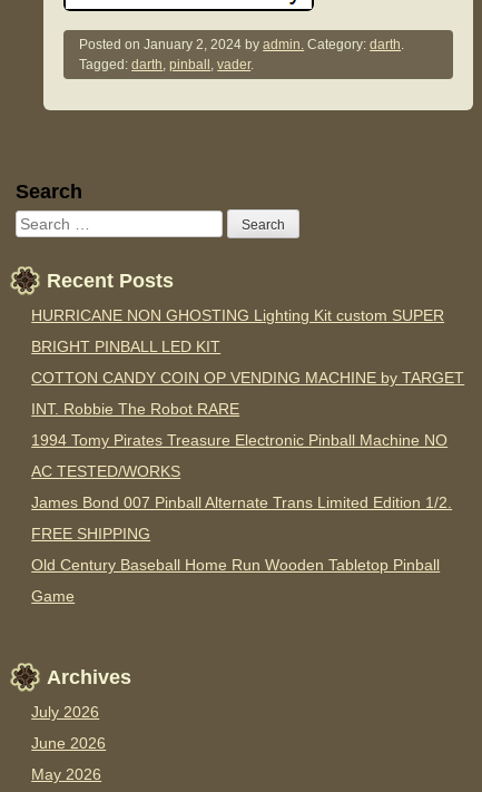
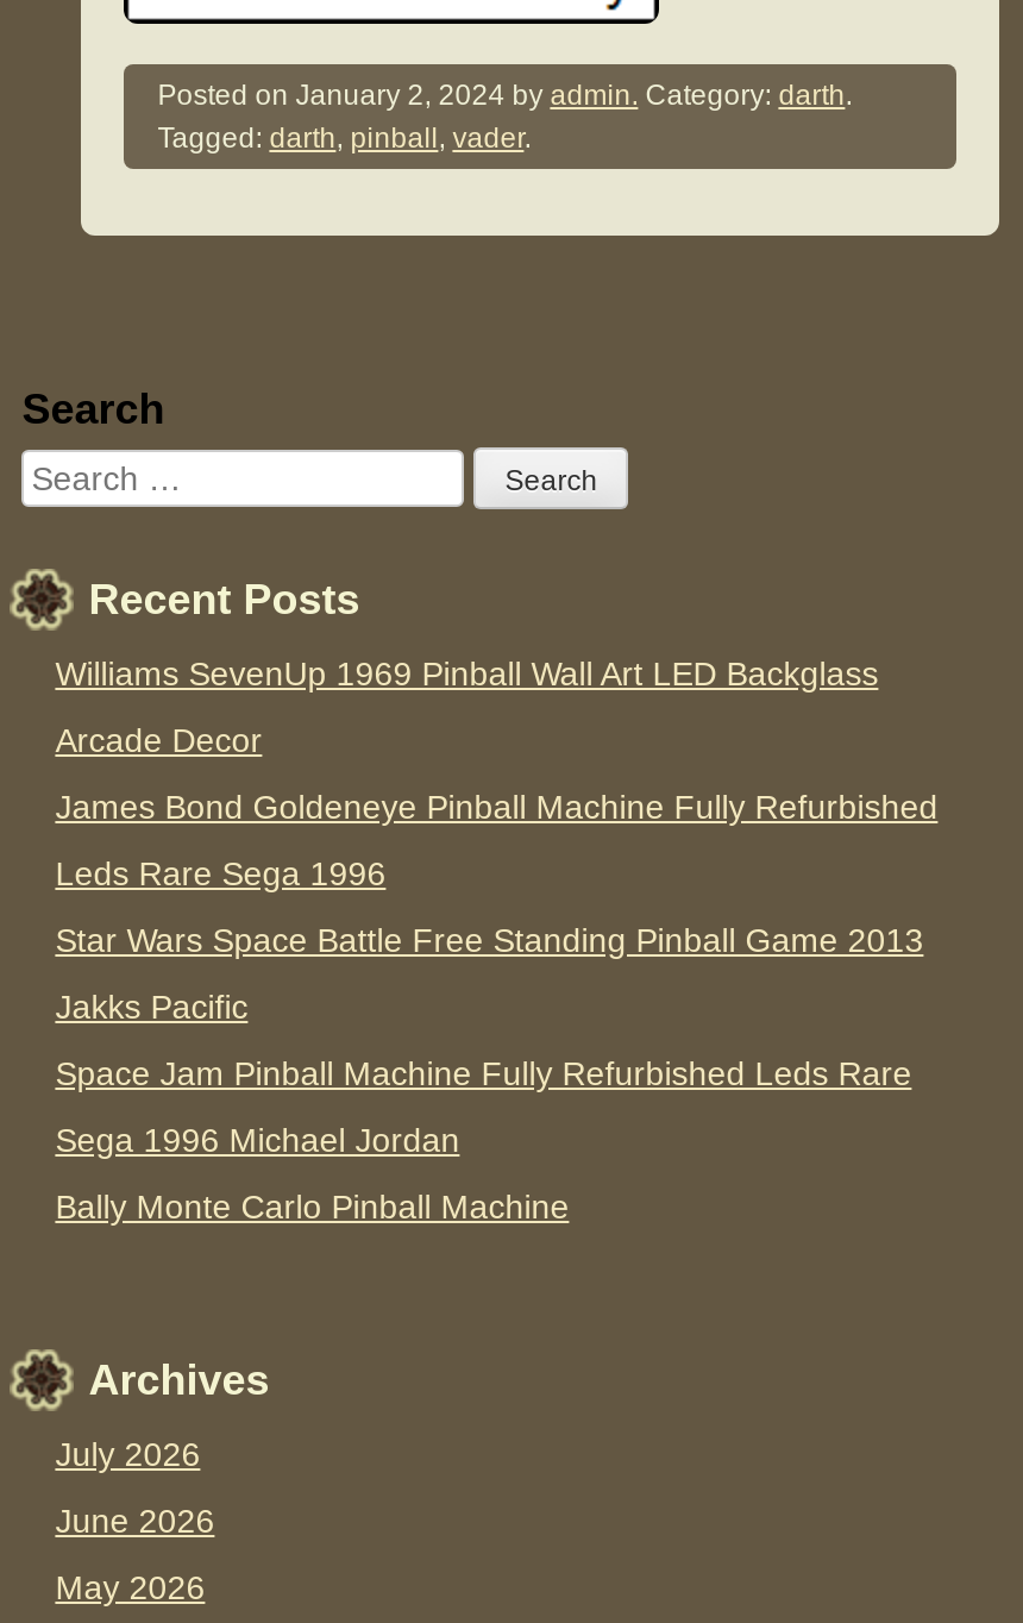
- HURRICANE NON GHOSTING Lighting Kit custom SUPER
- BRIGHT PINBALL LED KIT
- COTTON CANDY COIN OP VENDING MACHINE by TARGET
- INT. Robbie The Robot RARE
- 1994 Tomy Pirates Treasure Electronic Pinball Machine NO
- AC TESTED/WORKS
- James Bond 007 Pinball Alternate Trans Limited Edition 1/2.
- FREE SHIPPING
- Old Century Baseball Home Run Wooden Tabletop Pinball
- Game
+ Williams SevenUp 1969 Pinball Wall Art LED Backglass
+ Arcade Decor
+ James Bond Goldeneye Pinball Machine Fully Refurbished
+ Leds Rare Sega 1996
+ Star Wars Space Battle Free Standing Pinball Game 2013
+ Jakks Pacific
+ Space Jam Pinball Machine Fully Refurbished Leds Rare
+ Sega 1996 Michael Jordan
+ Bally Monte Carlo Pinball Machine
